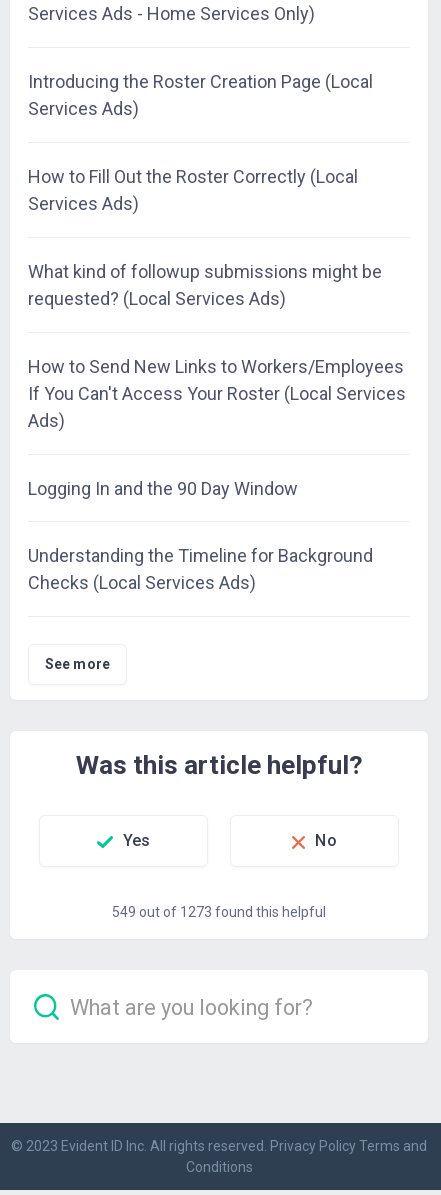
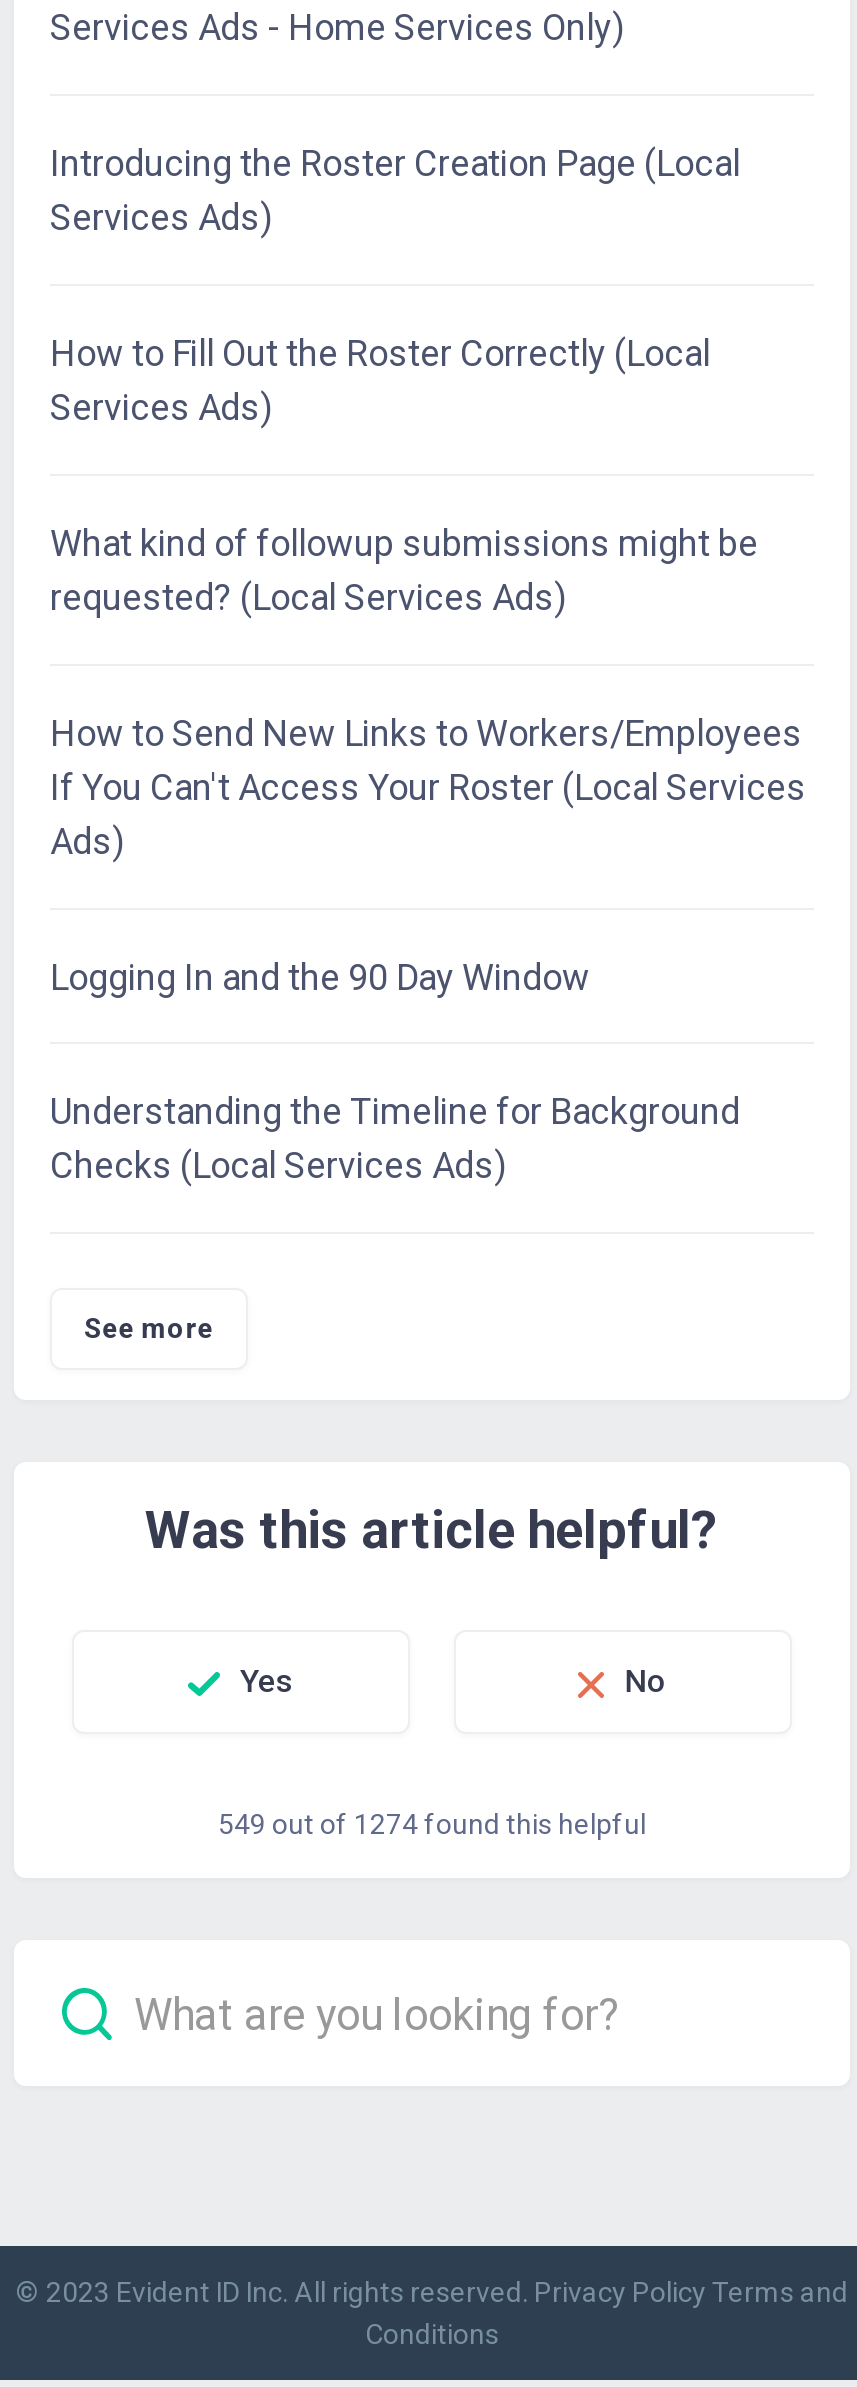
- 549 out of 1273 found this helpful
+ 549 out of 1274 found this helpful
